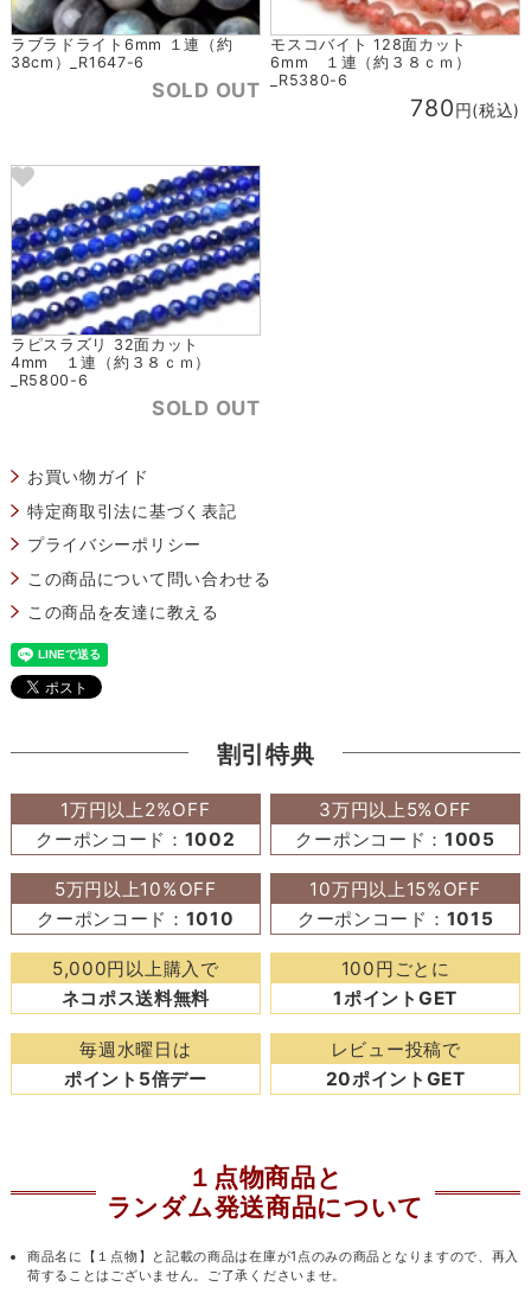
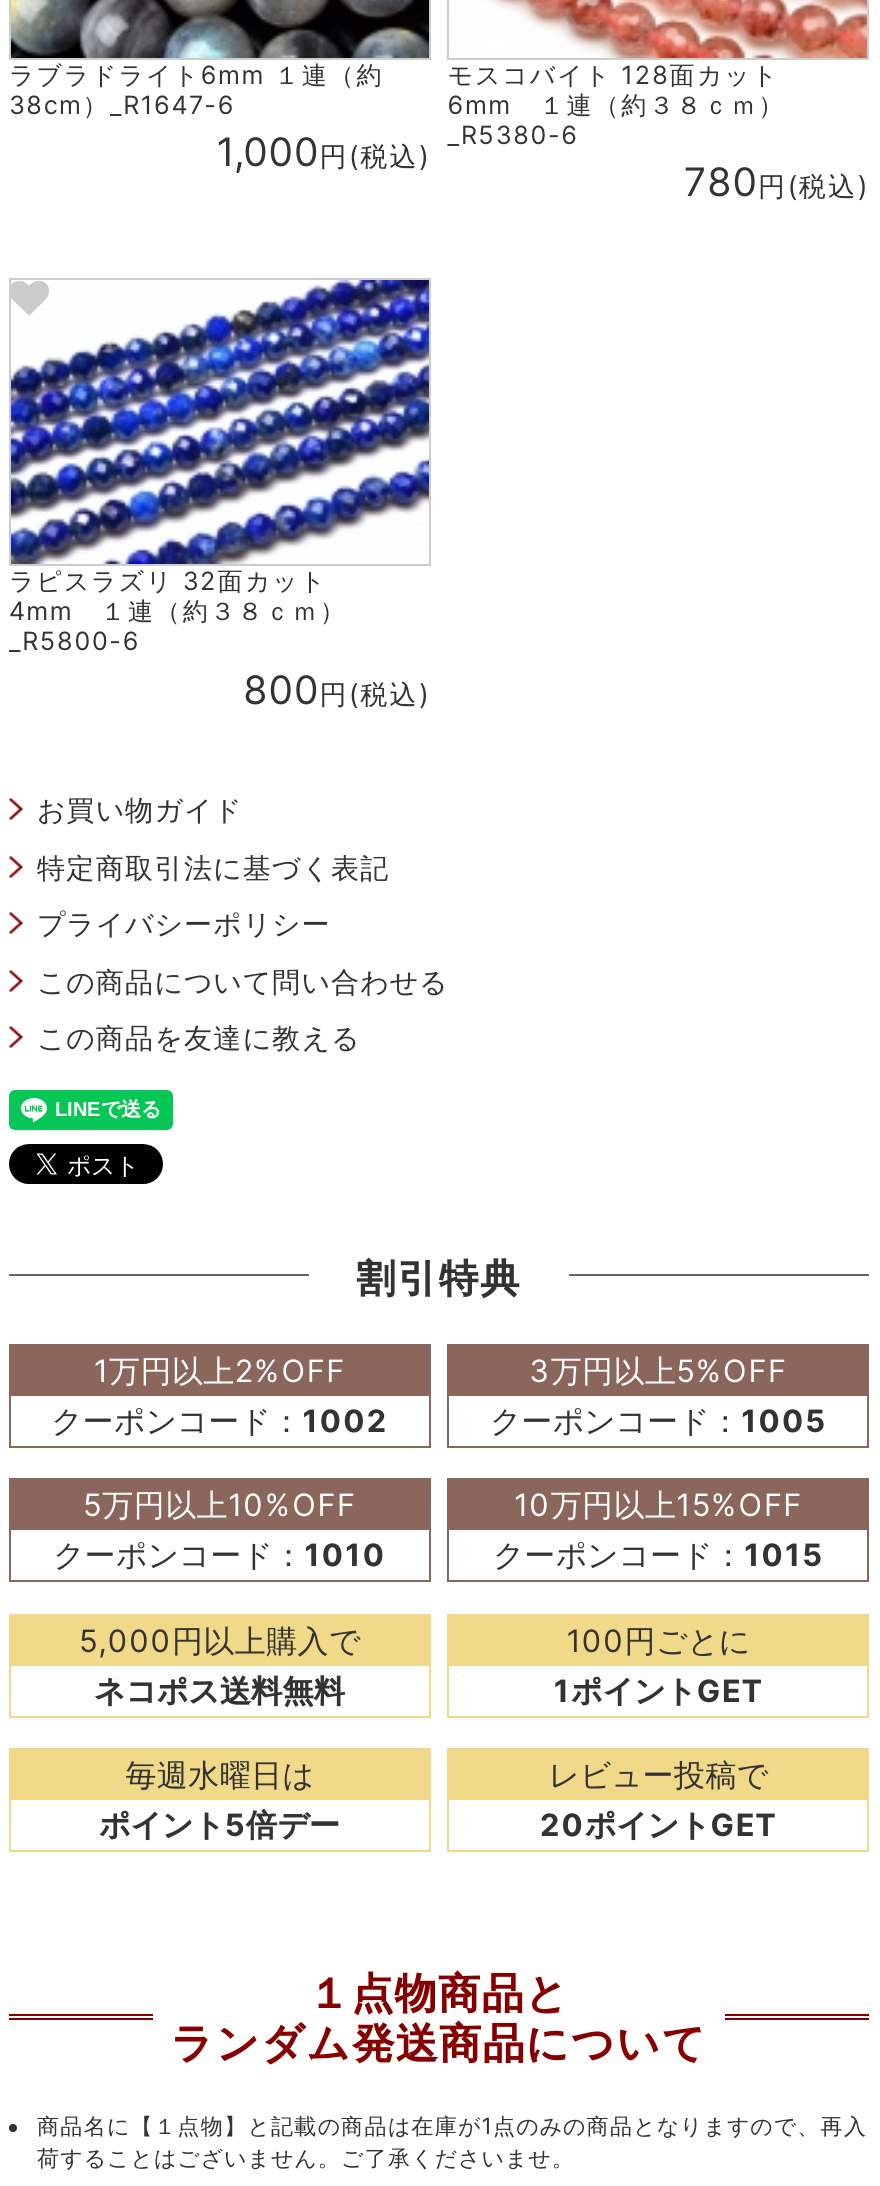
- SOLD OUT
+ 1,000円(税込)

- SOLD OUT
+ 800円(税込)
